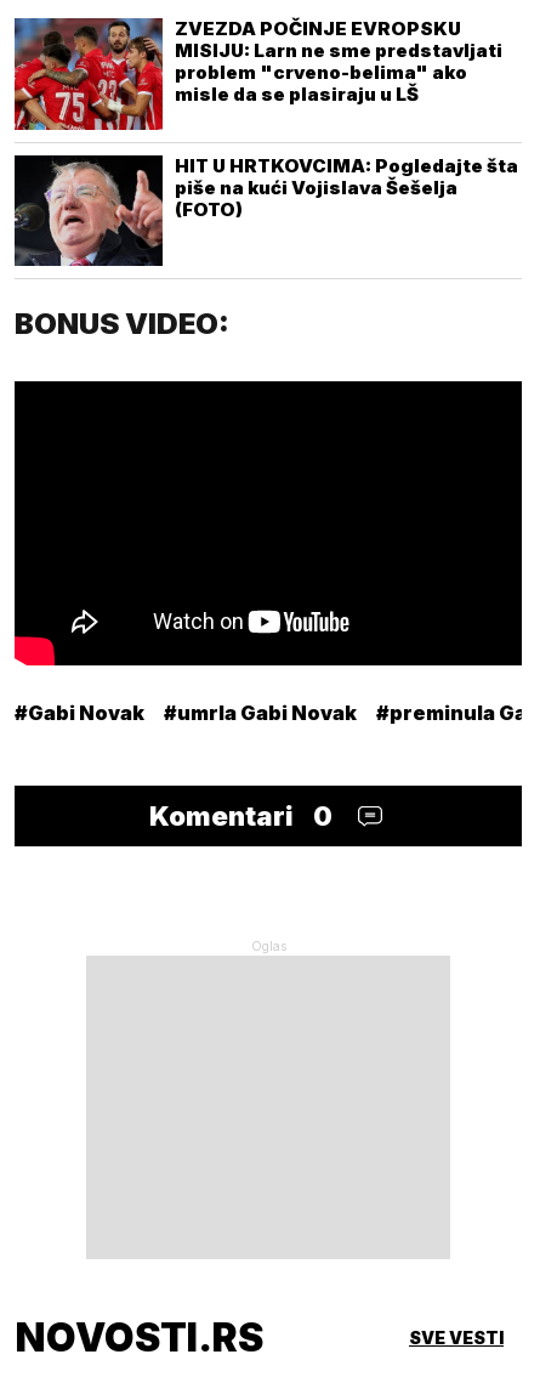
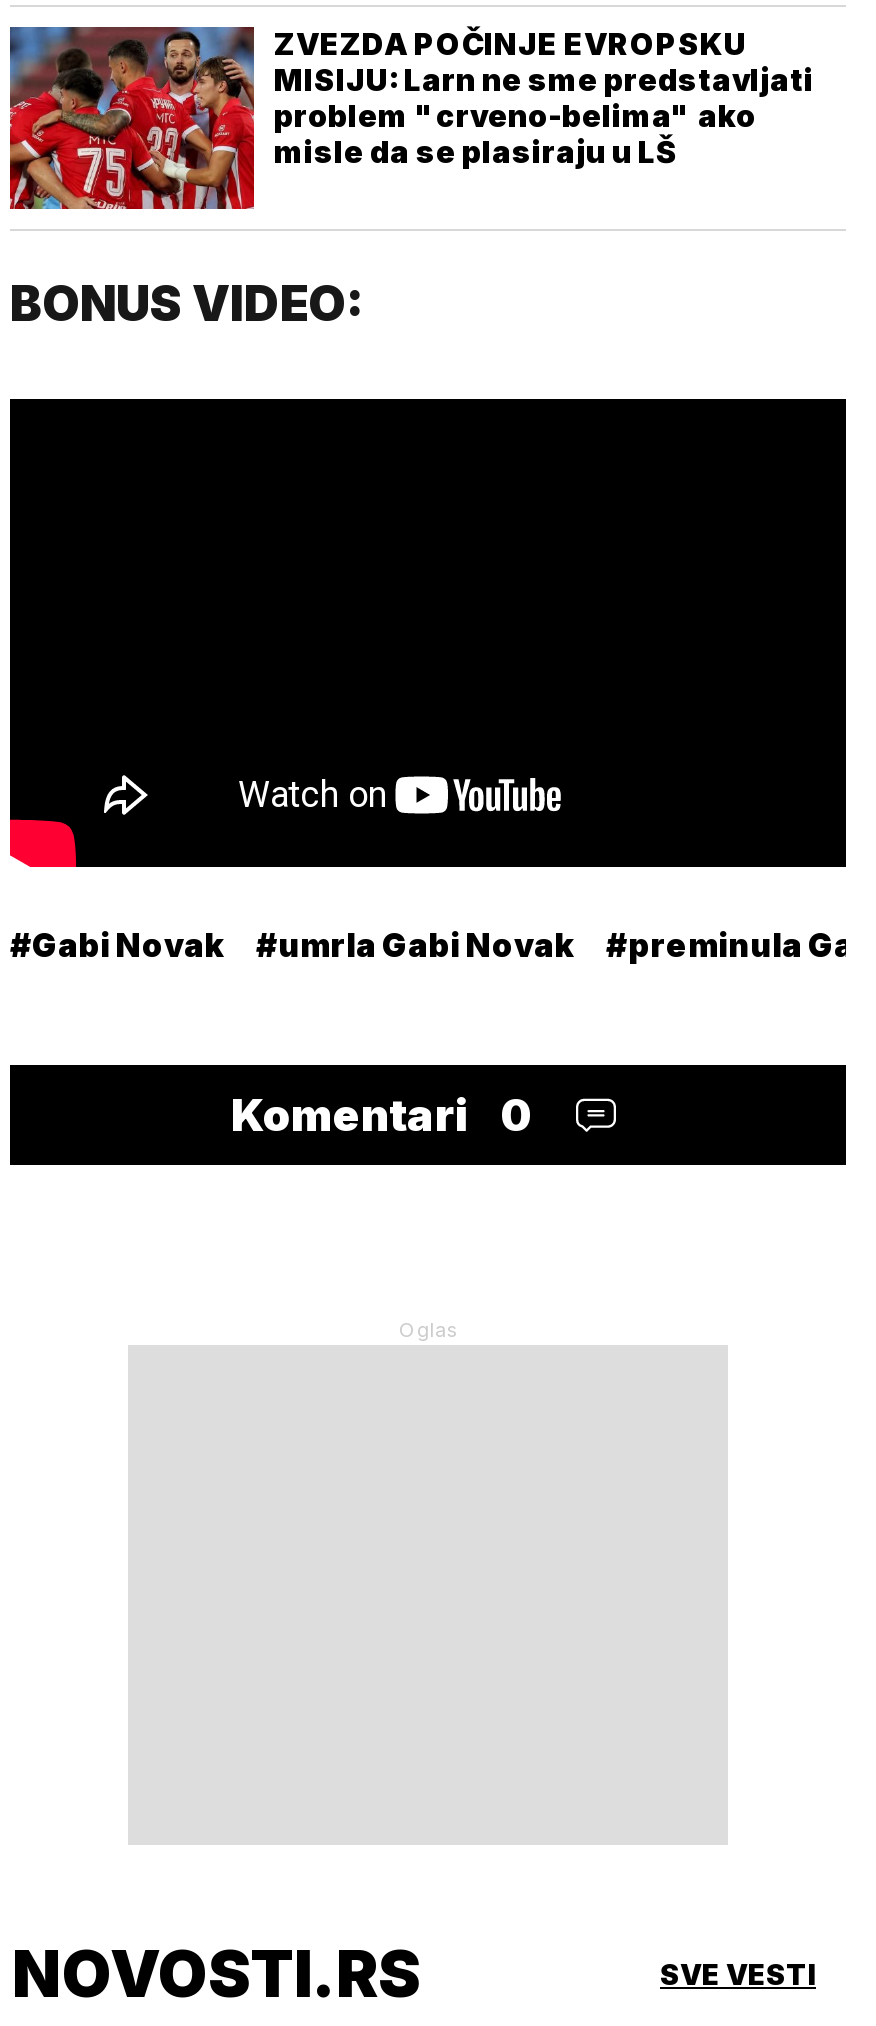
- [image]
- HIT U HRTKOVCIMA: Pogledajte šta
- piše na kući Vojislava Šešelja
- (FOTO)
